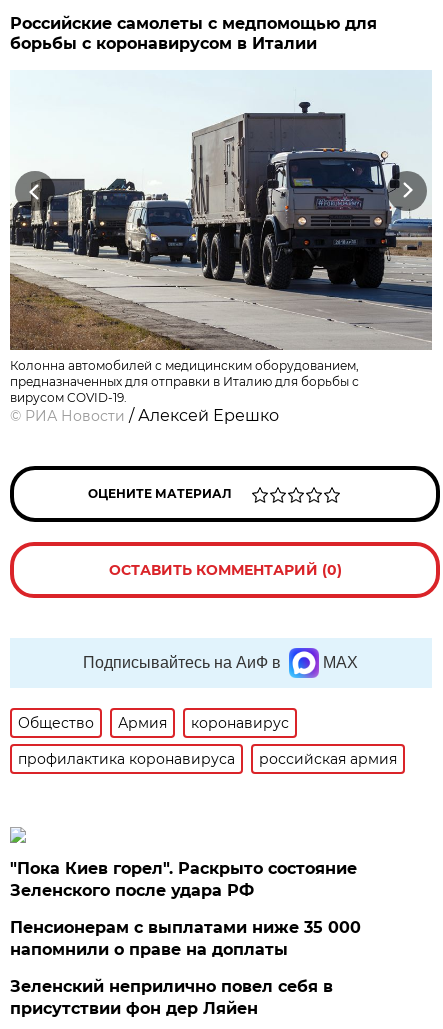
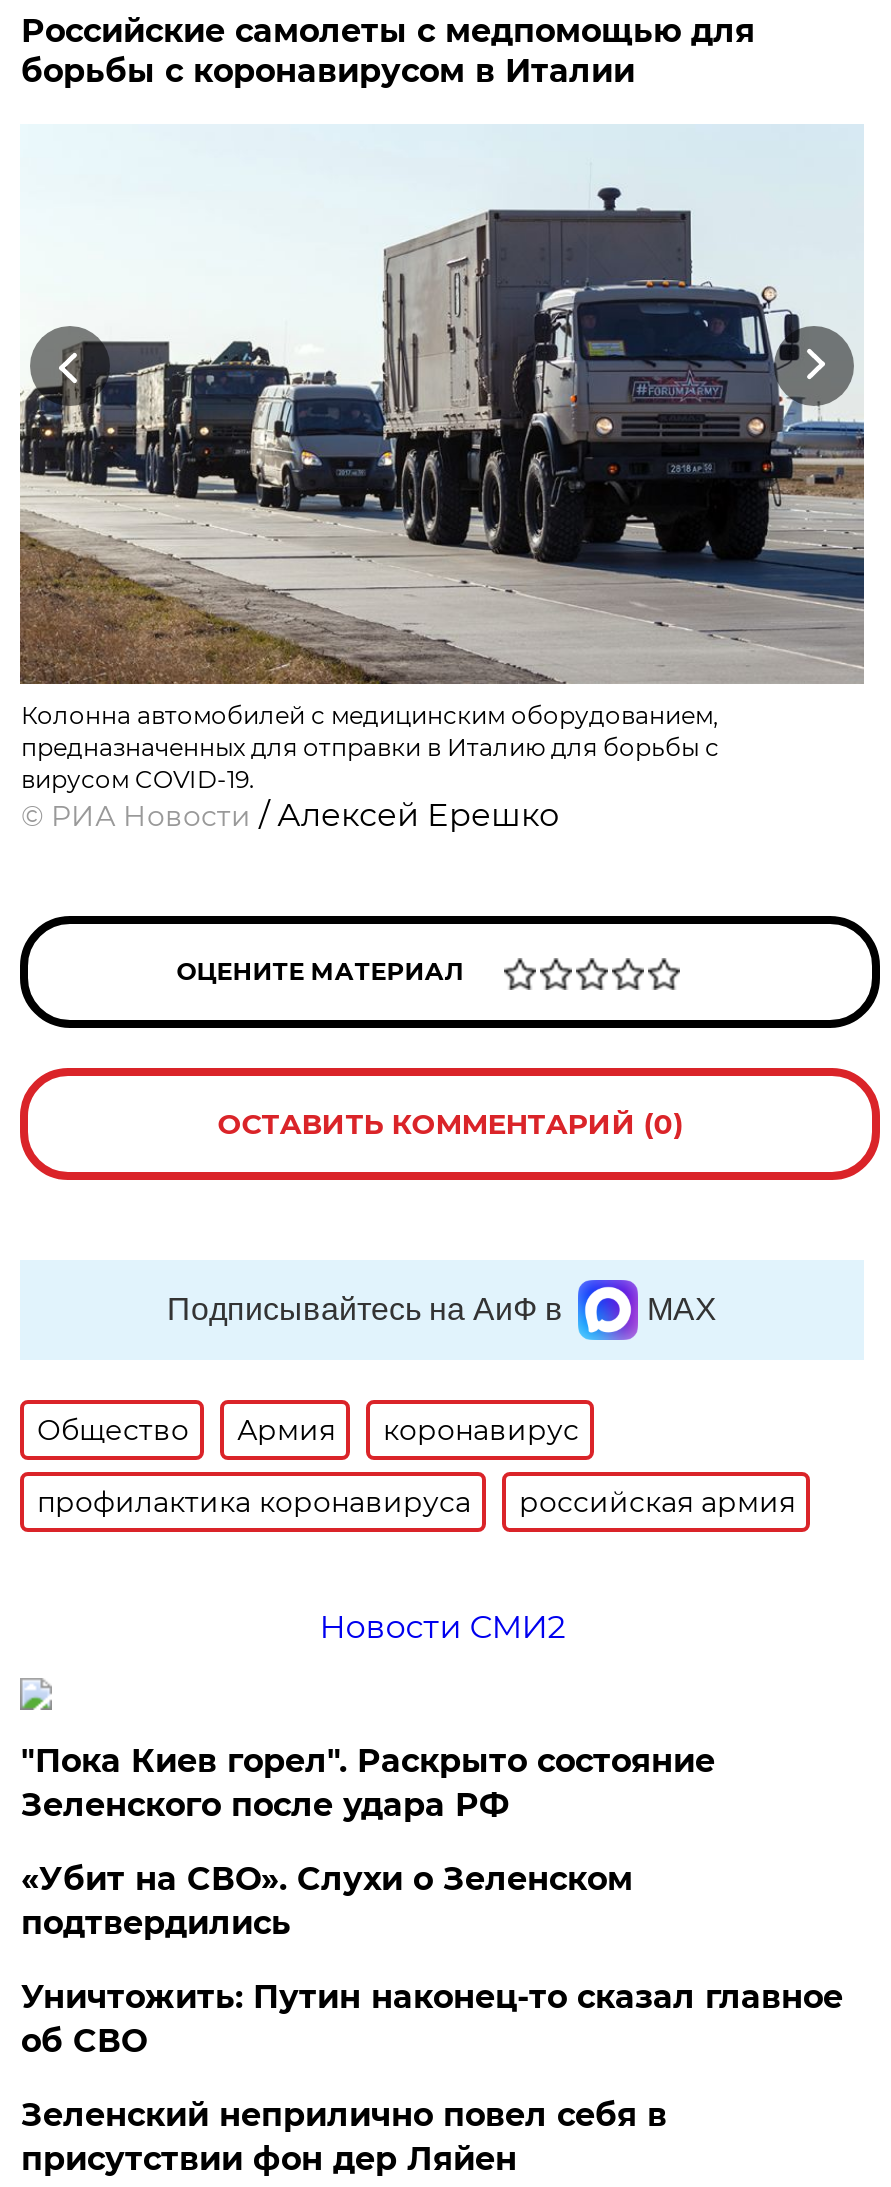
+ Новости СМИ2

- Пенсионерам с выплатами ниже 35 000
- напомнили о праве на доплаты
+ «Убит на СВО». Слухи о Зеленском
+ подтвердились
+ Уничтожить: Путин наконец-то сказал главное
+ об СВО
